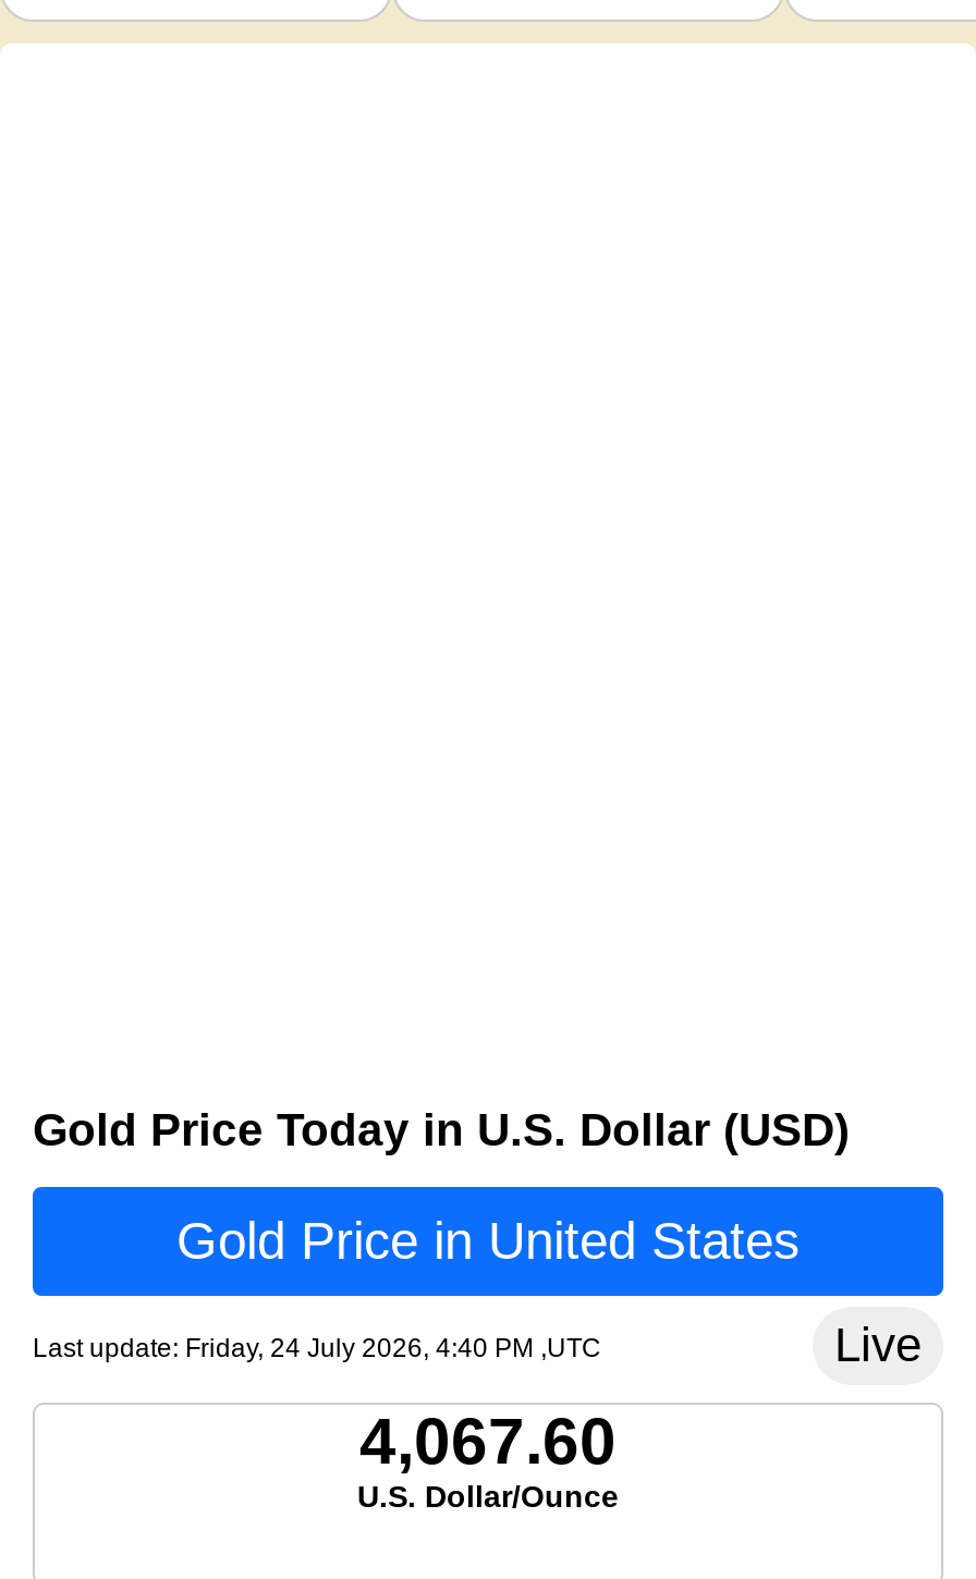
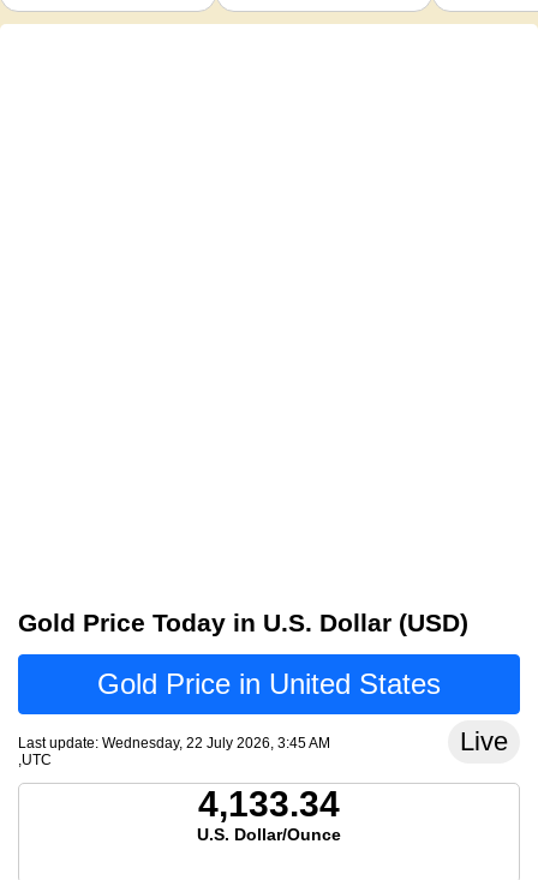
- Last update: Friday, 24 July 2026, 4:40 PM ,UTC
+ Last update: Wednesday, 22 July 2026, 3:45 AM
+ ,UTC

- 4,067.60
+ 4,133.34
